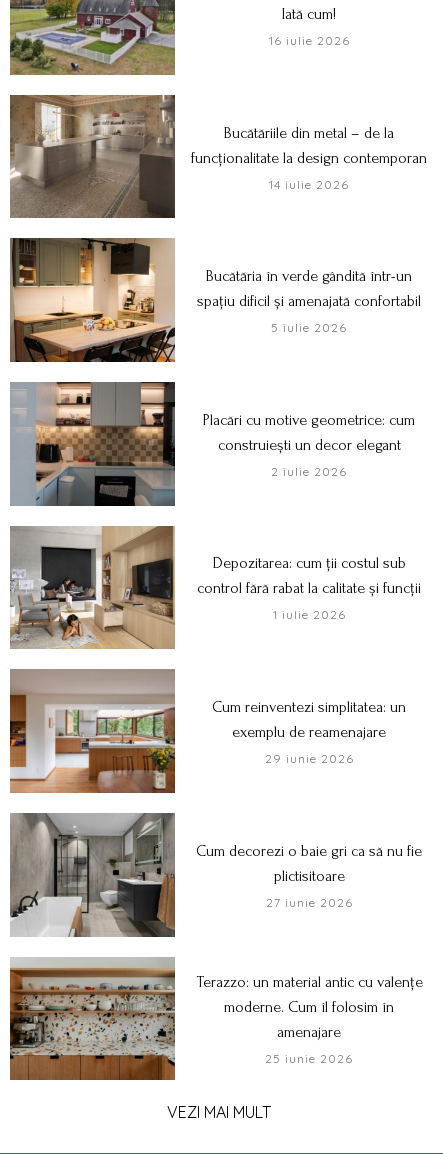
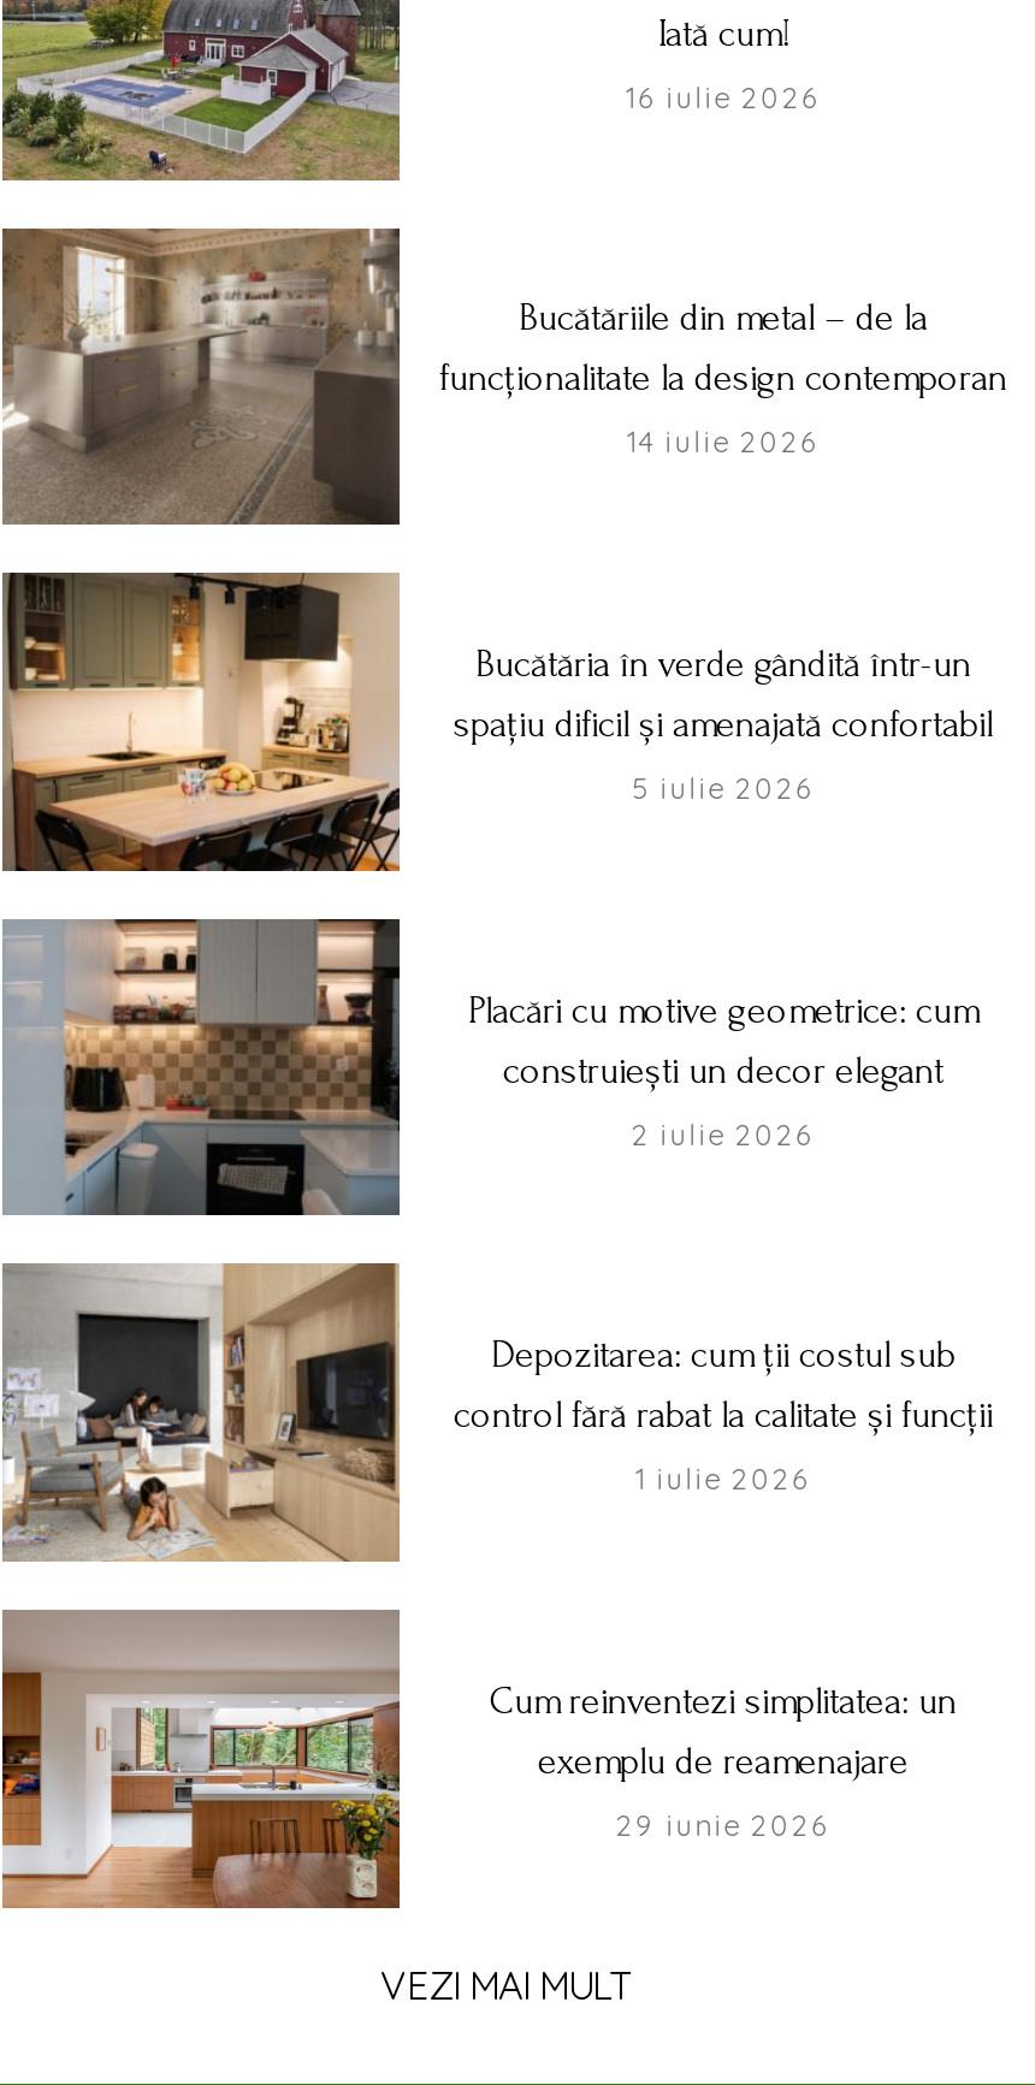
- [image]
- Cum decorezi o baie gri ca să nu fie
- plictisitoare
- 27 iunie 2026

- [image]
- Terazzo: un material antic cu valențe
- moderne. Cum îl folosim în
- amenajare
- 25 iunie 2026
